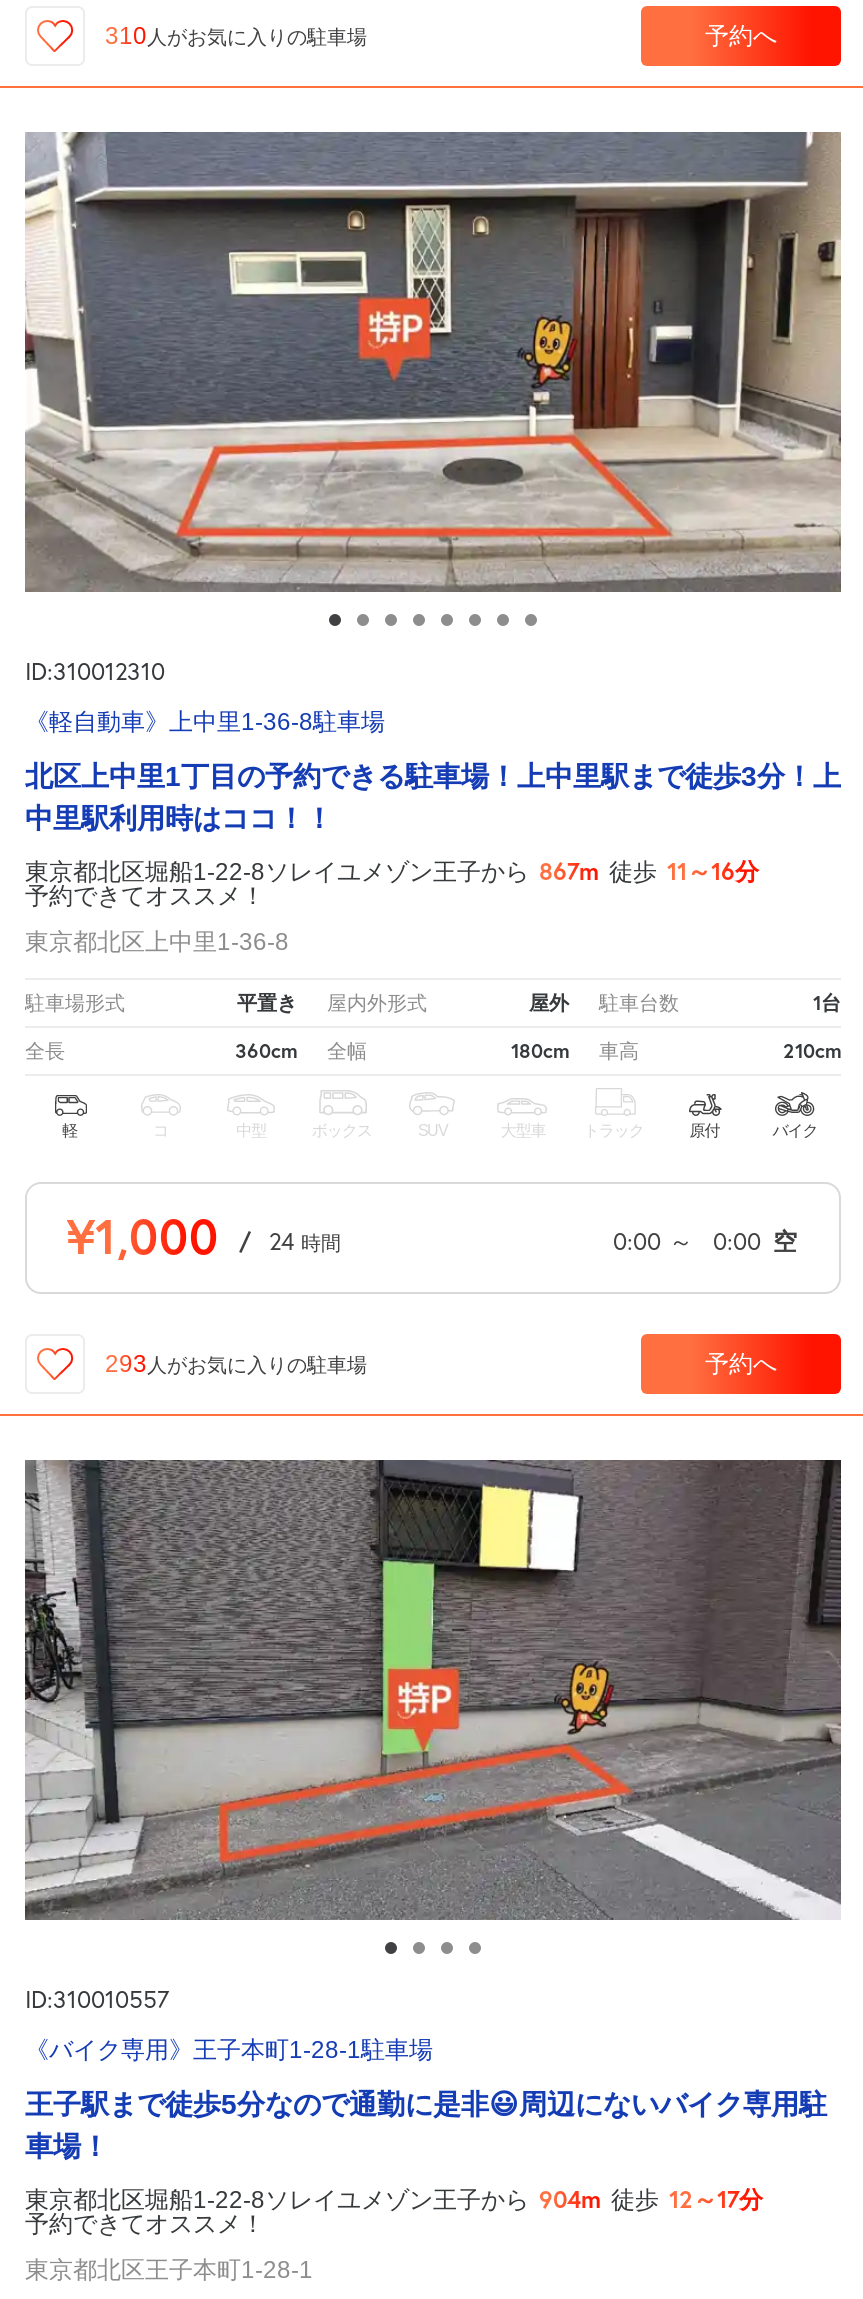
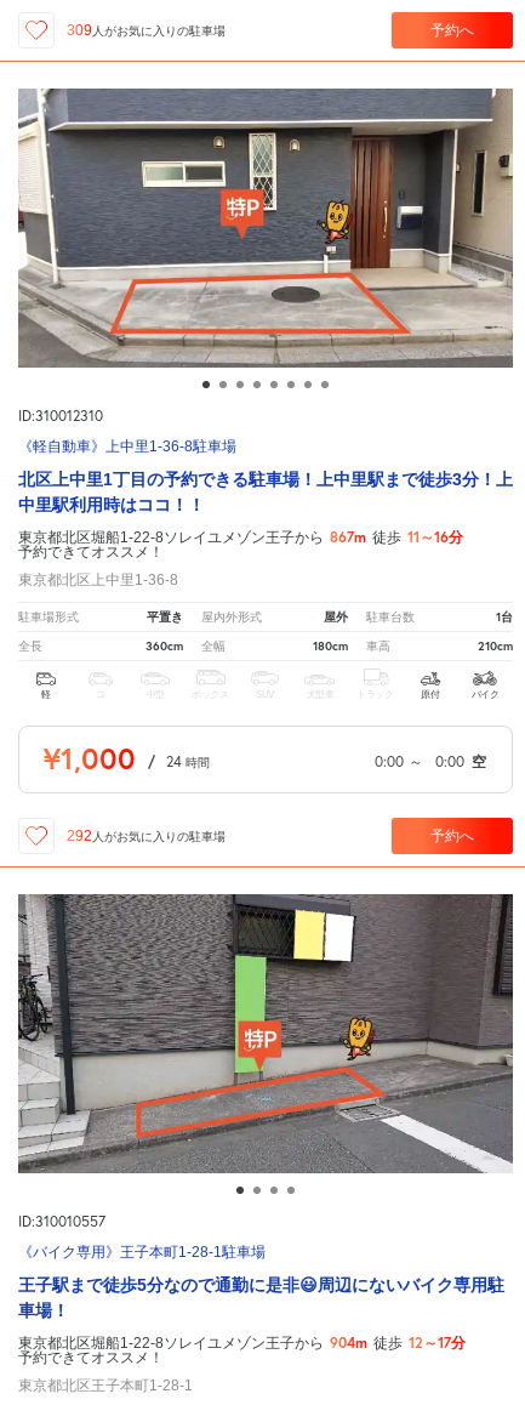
- 310人がお気に入りの駐車場
+ 309人がお気に入りの駐車場

- 293人がお気に入りの駐車場
+ 292人がお気に入りの駐車場
